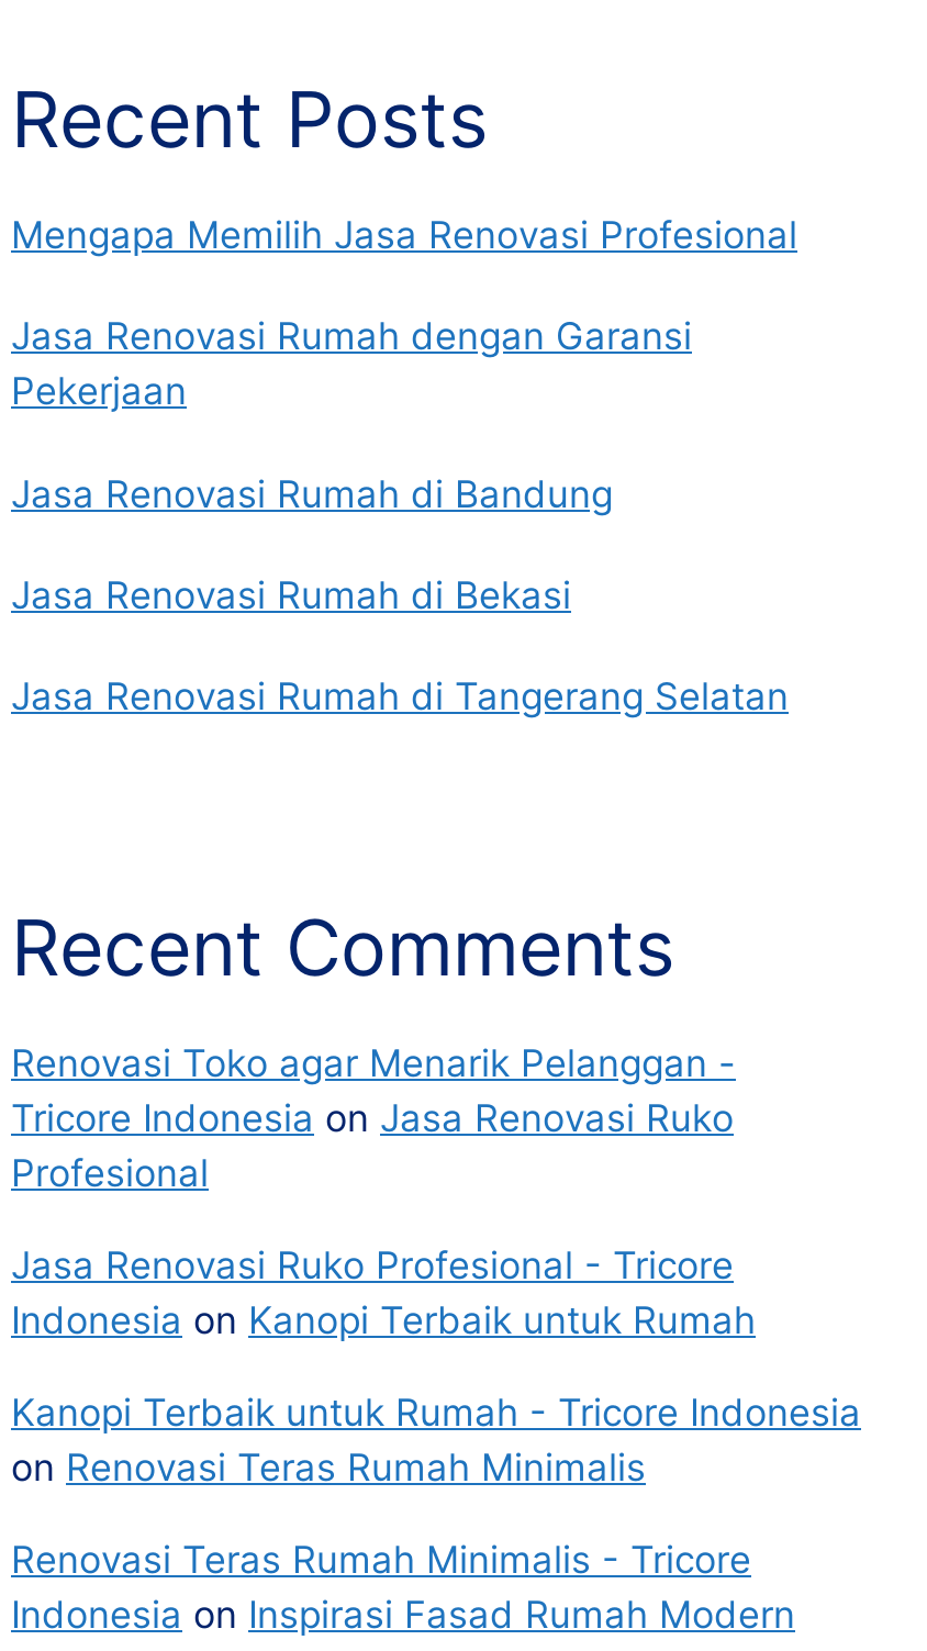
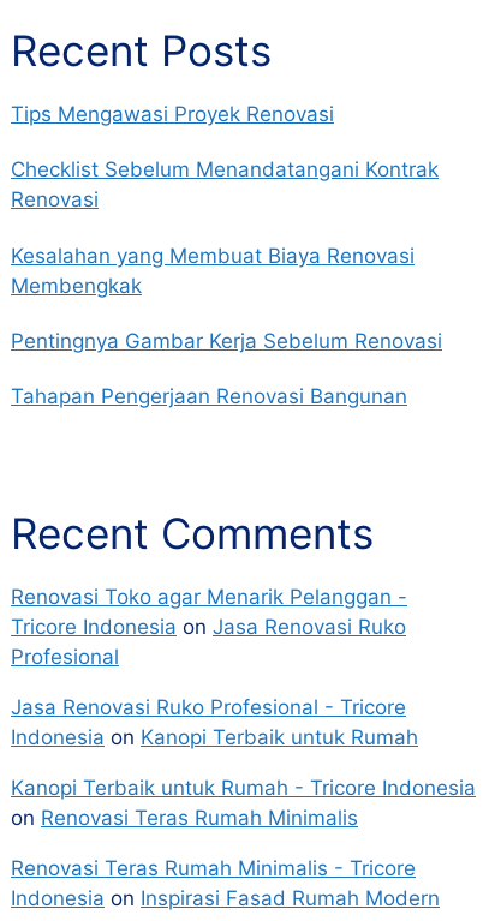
- Mengapa Memilih Jasa Renovasi Profesional
+ Tips Mengawasi Proyek Renovasi

- Jasa Renovasi Rumah dengan Garansi
- Pekerjaan
+ Checklist Sebelum Menandatangani Kontrak
+ Renovasi

- Jasa Renovasi Rumah di Bandung
+ Kesalahan yang Membuat Biaya Renovasi
+ Membengkak

- Jasa Renovasi Rumah di Bekasi
+ Pentingnya Gambar Kerja Sebelum Renovasi

- Jasa Renovasi Rumah di Tangerang Selatan
+ Tahapan Pengerjaan Renovasi Bangunan
